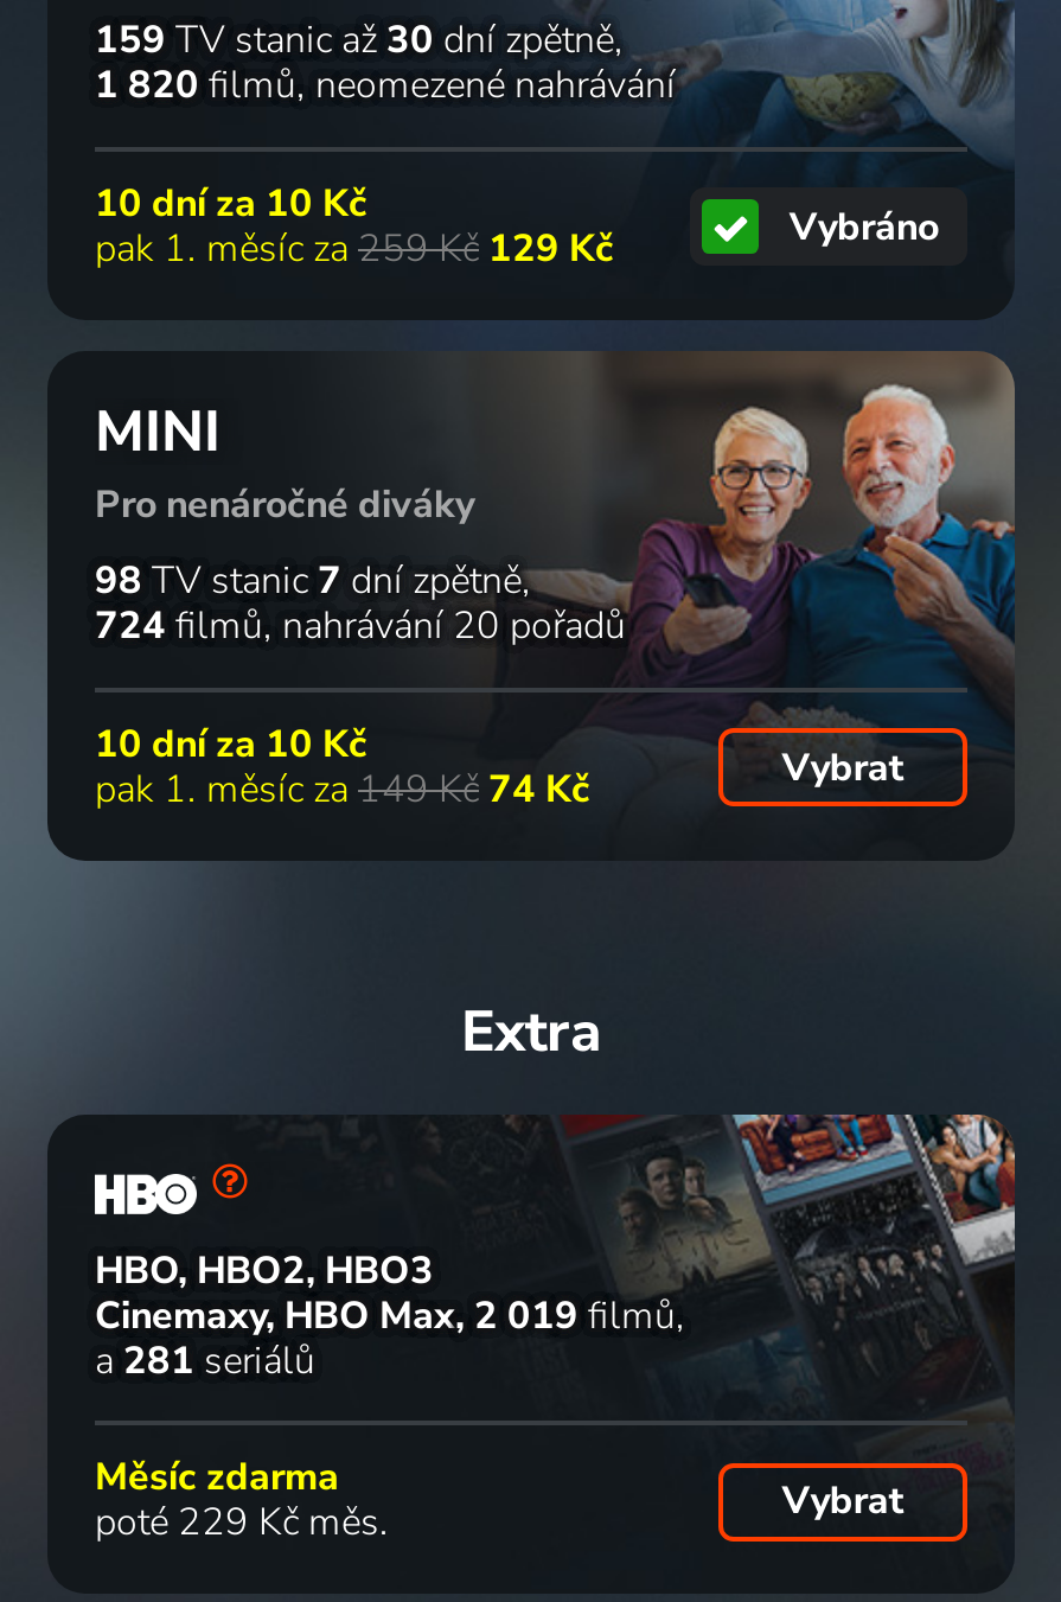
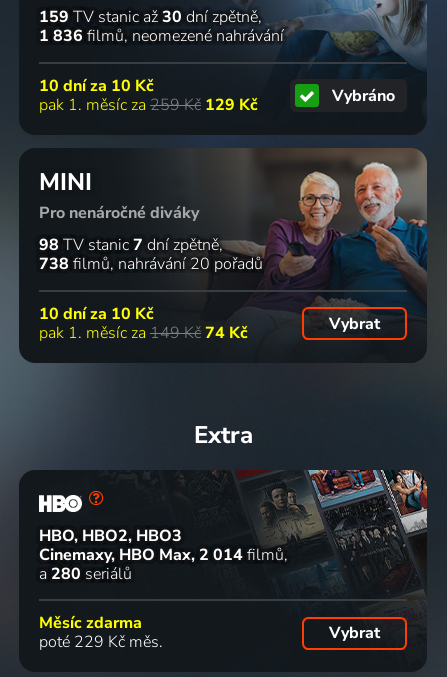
- 1 820 filmů neomezené nahrávání
+ 1 836 filmů neomezené nahrávání

- 724 filmů nahrávání 20 pořadů
+ 738 filmů nahrávání 20 pořadů

- Cinemaxy, HBO Max 2 019 filmů
+ Cinemaxy, HBO Max 2 014 filmů

- a 281 seriálů
+ a 280 seriálů
